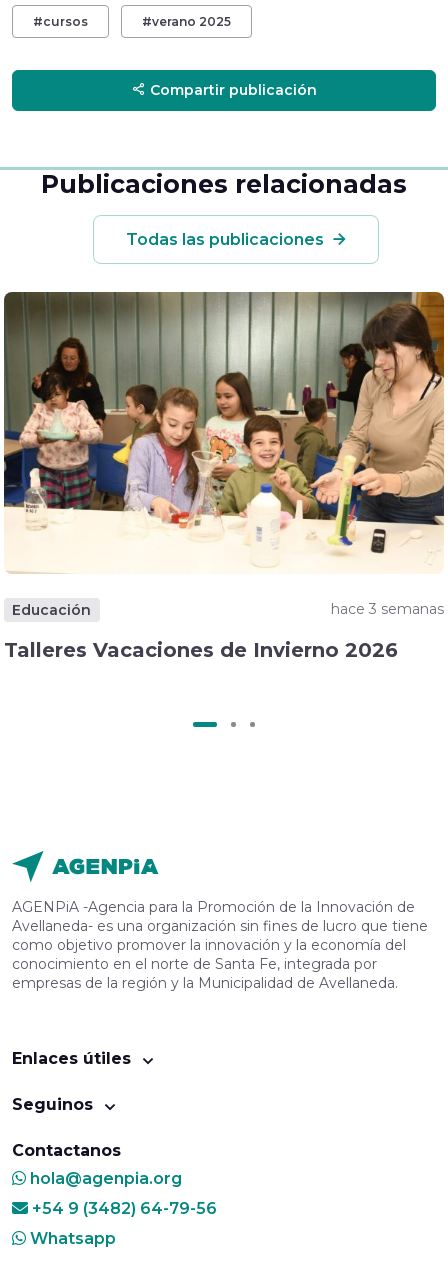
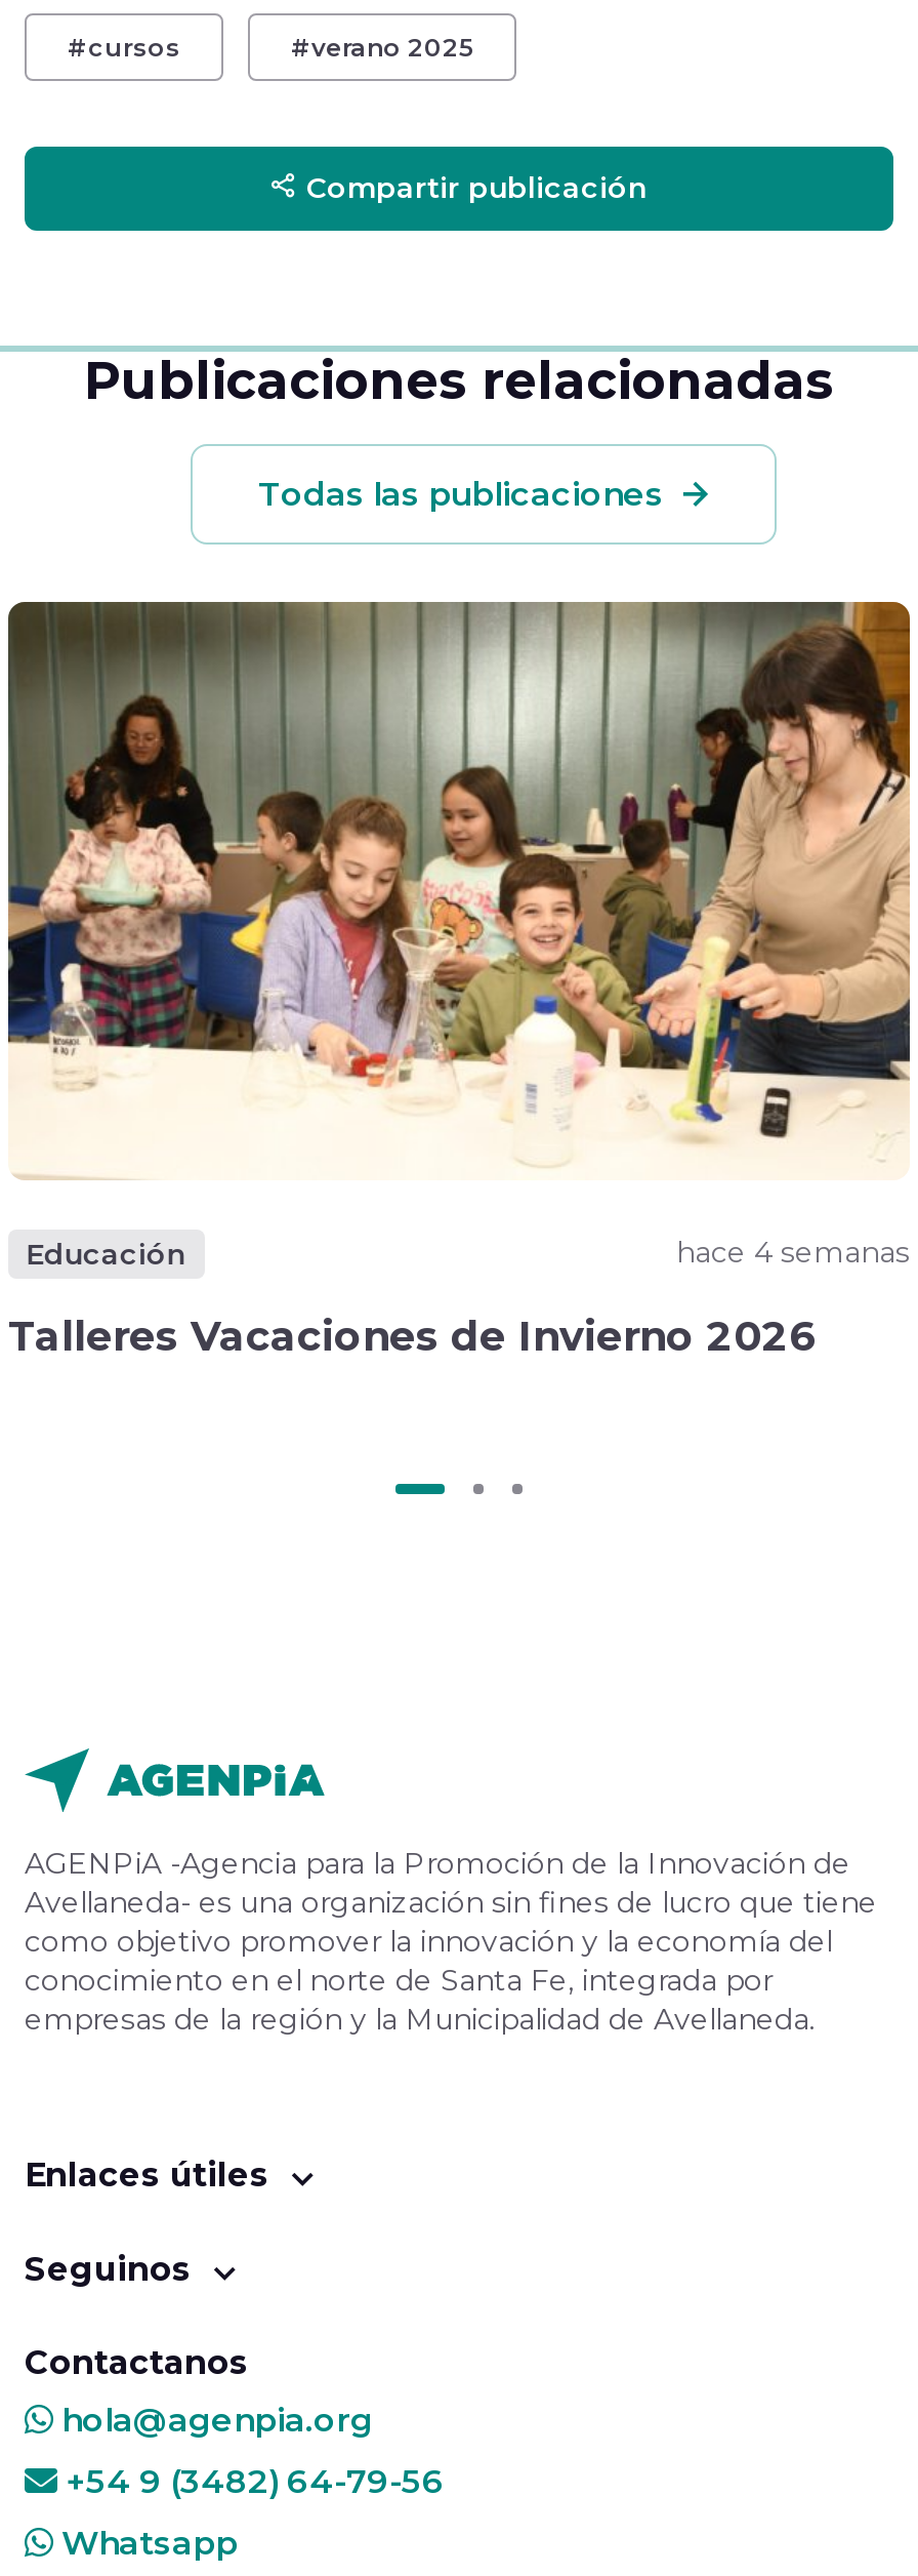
- hace 3 semanas
+ hace 4 semanas
